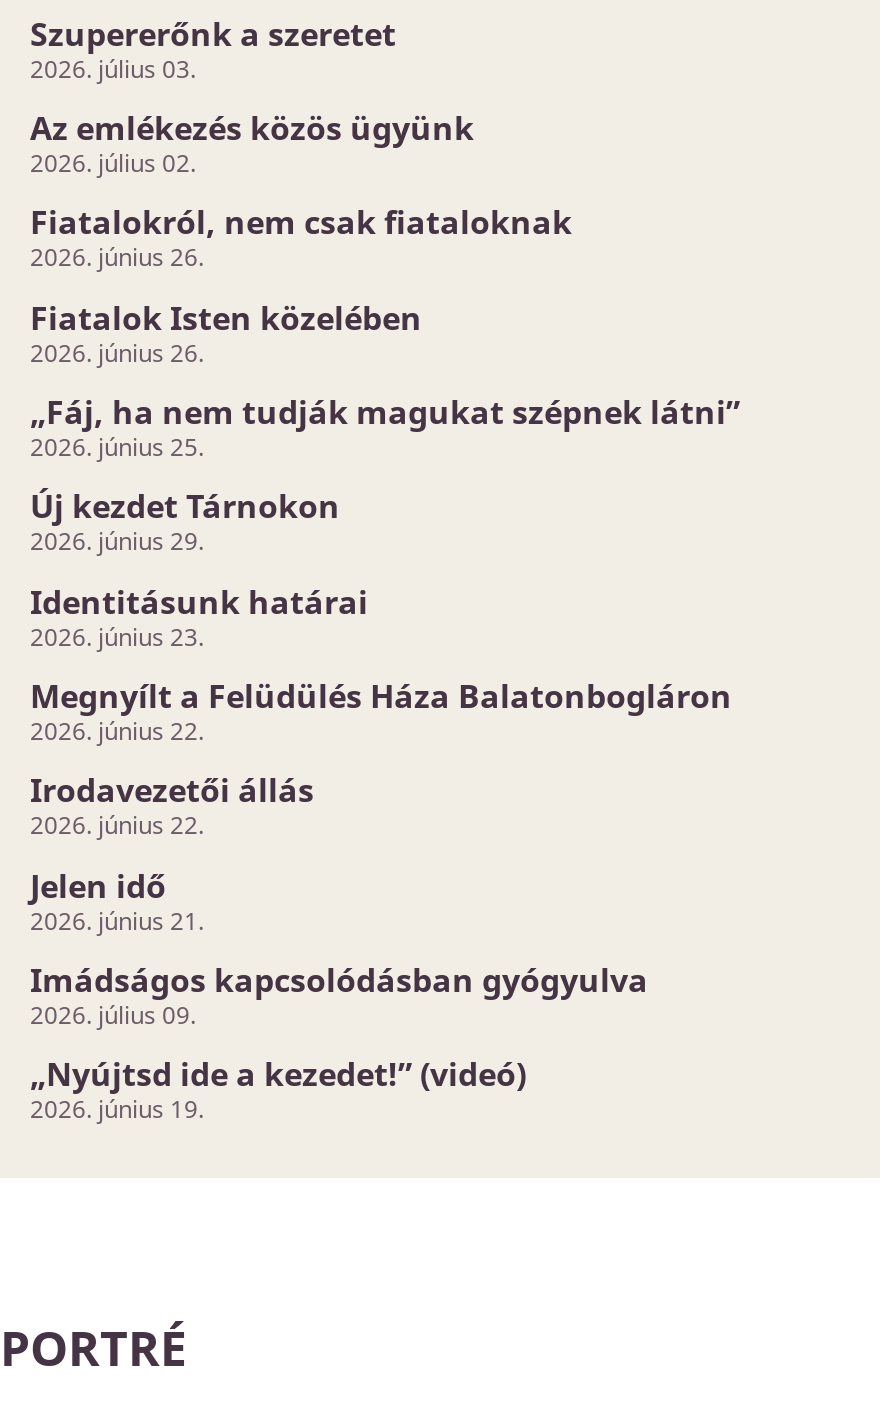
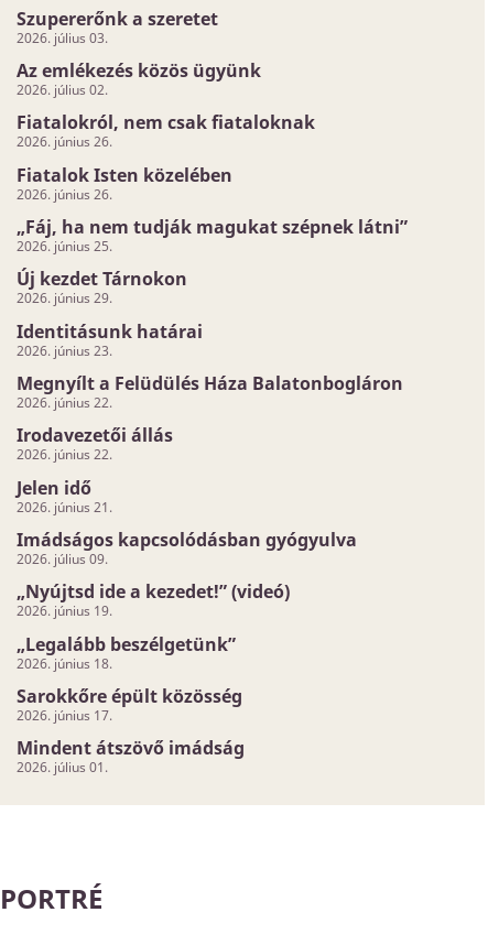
+ „Legalább beszélgetünk”
+ 2026. június 18.
+ Sarokkőre épült közösség
+ 2026. június 17.
+ Mindent átszövő imádság
+ 2026. július 01.
